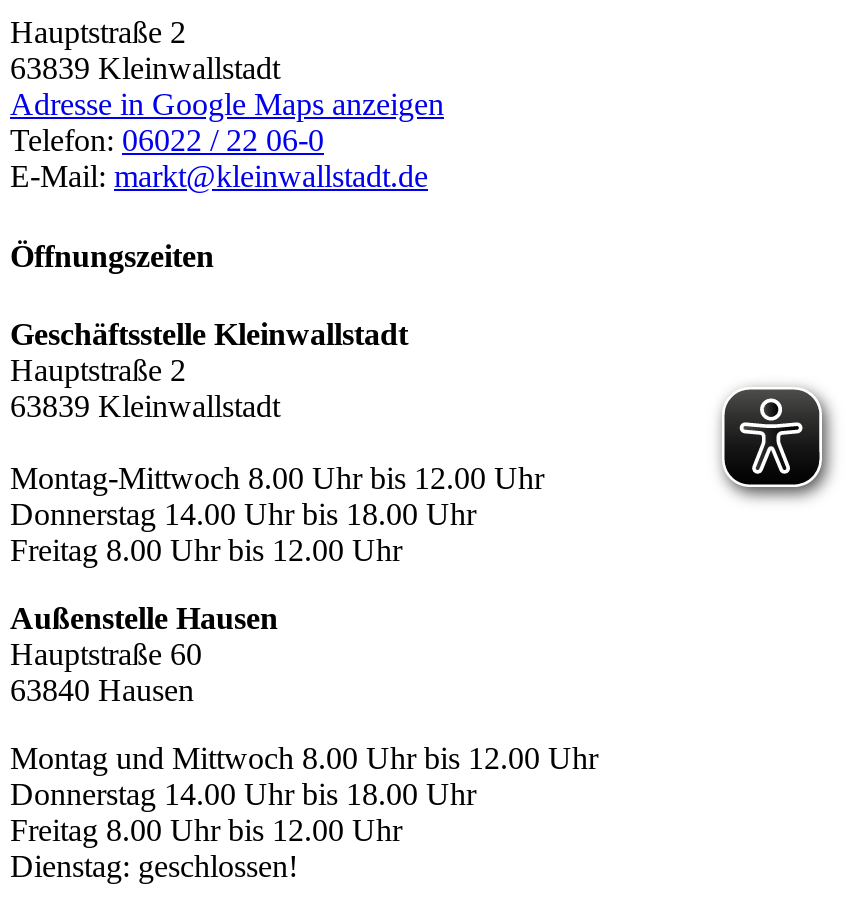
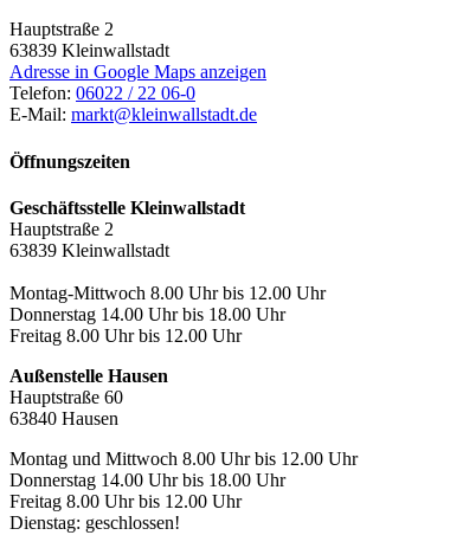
- [image]
